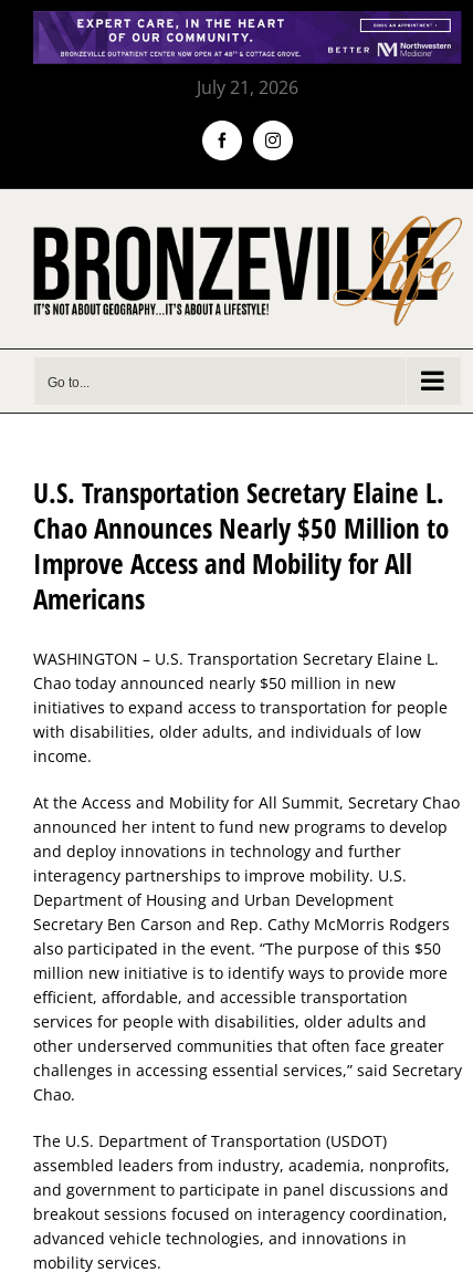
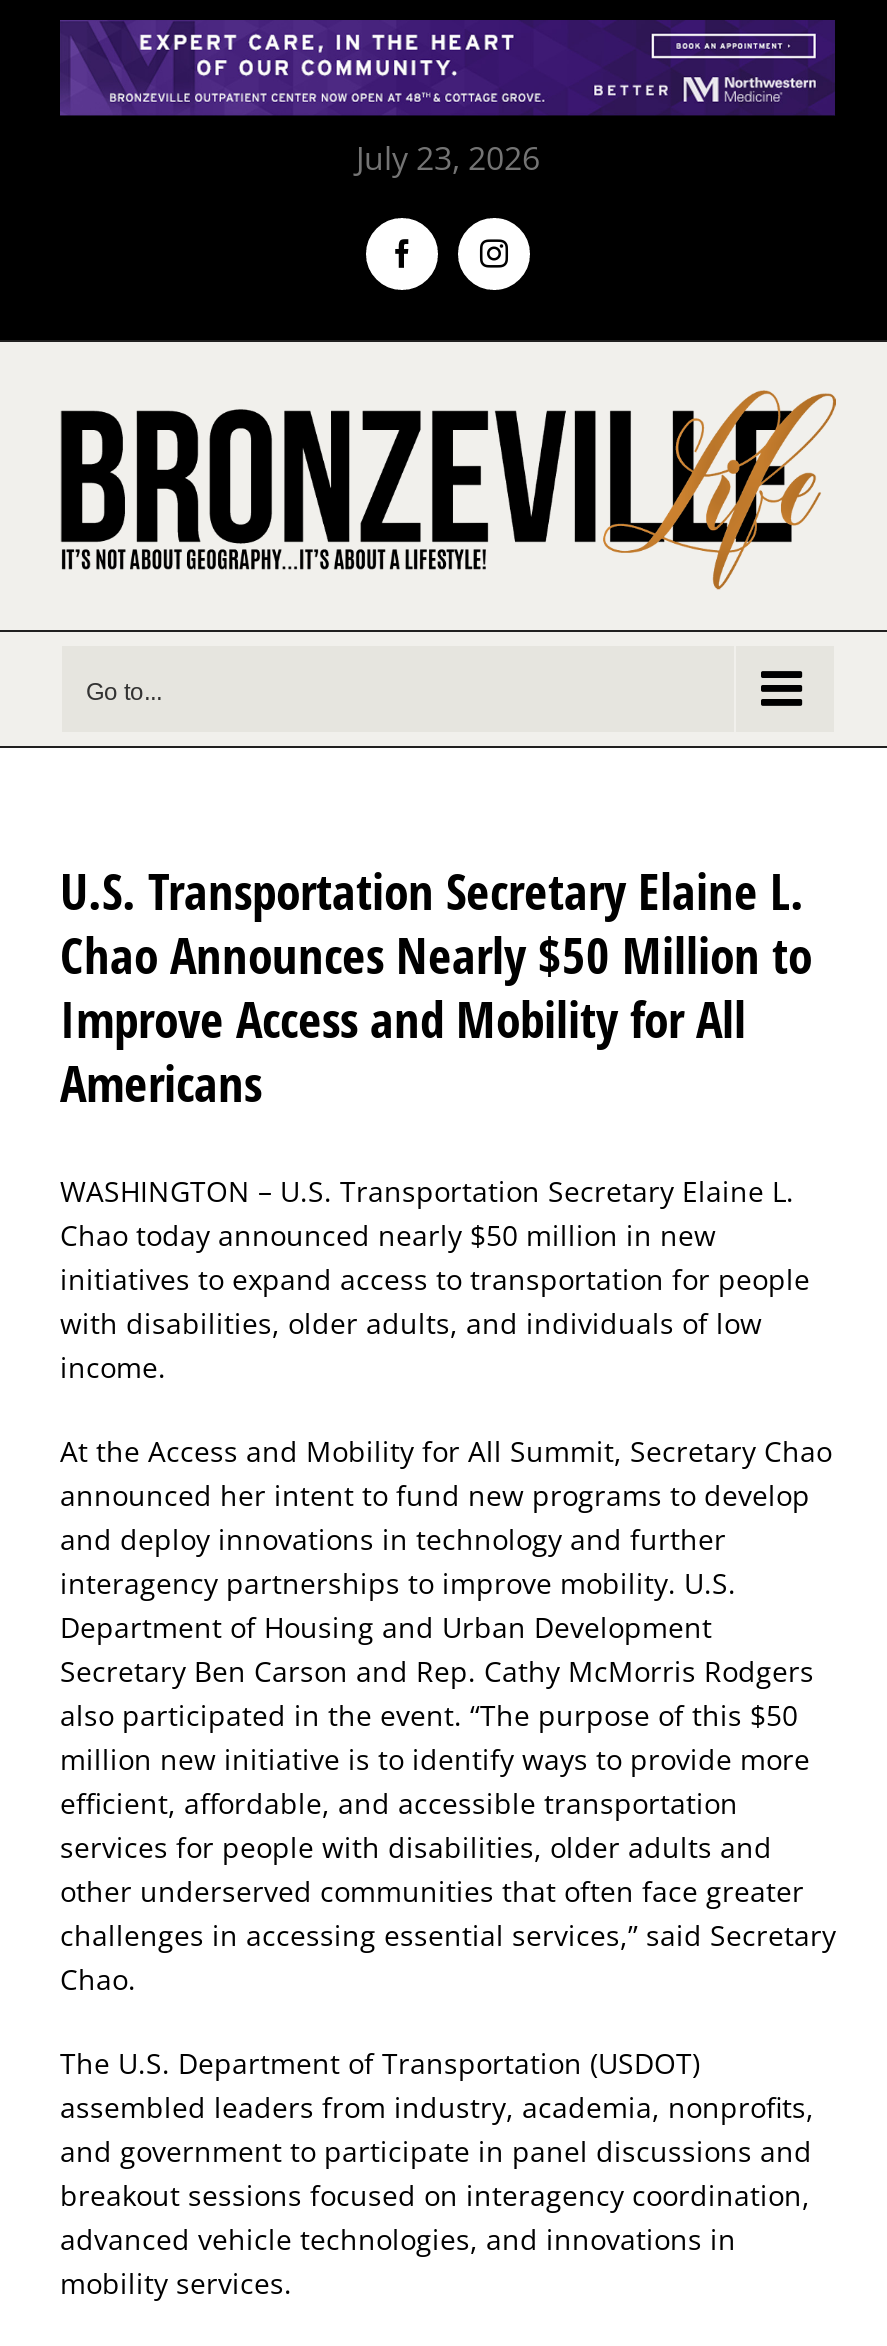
- July 21, 2026
+ July 23, 2026
